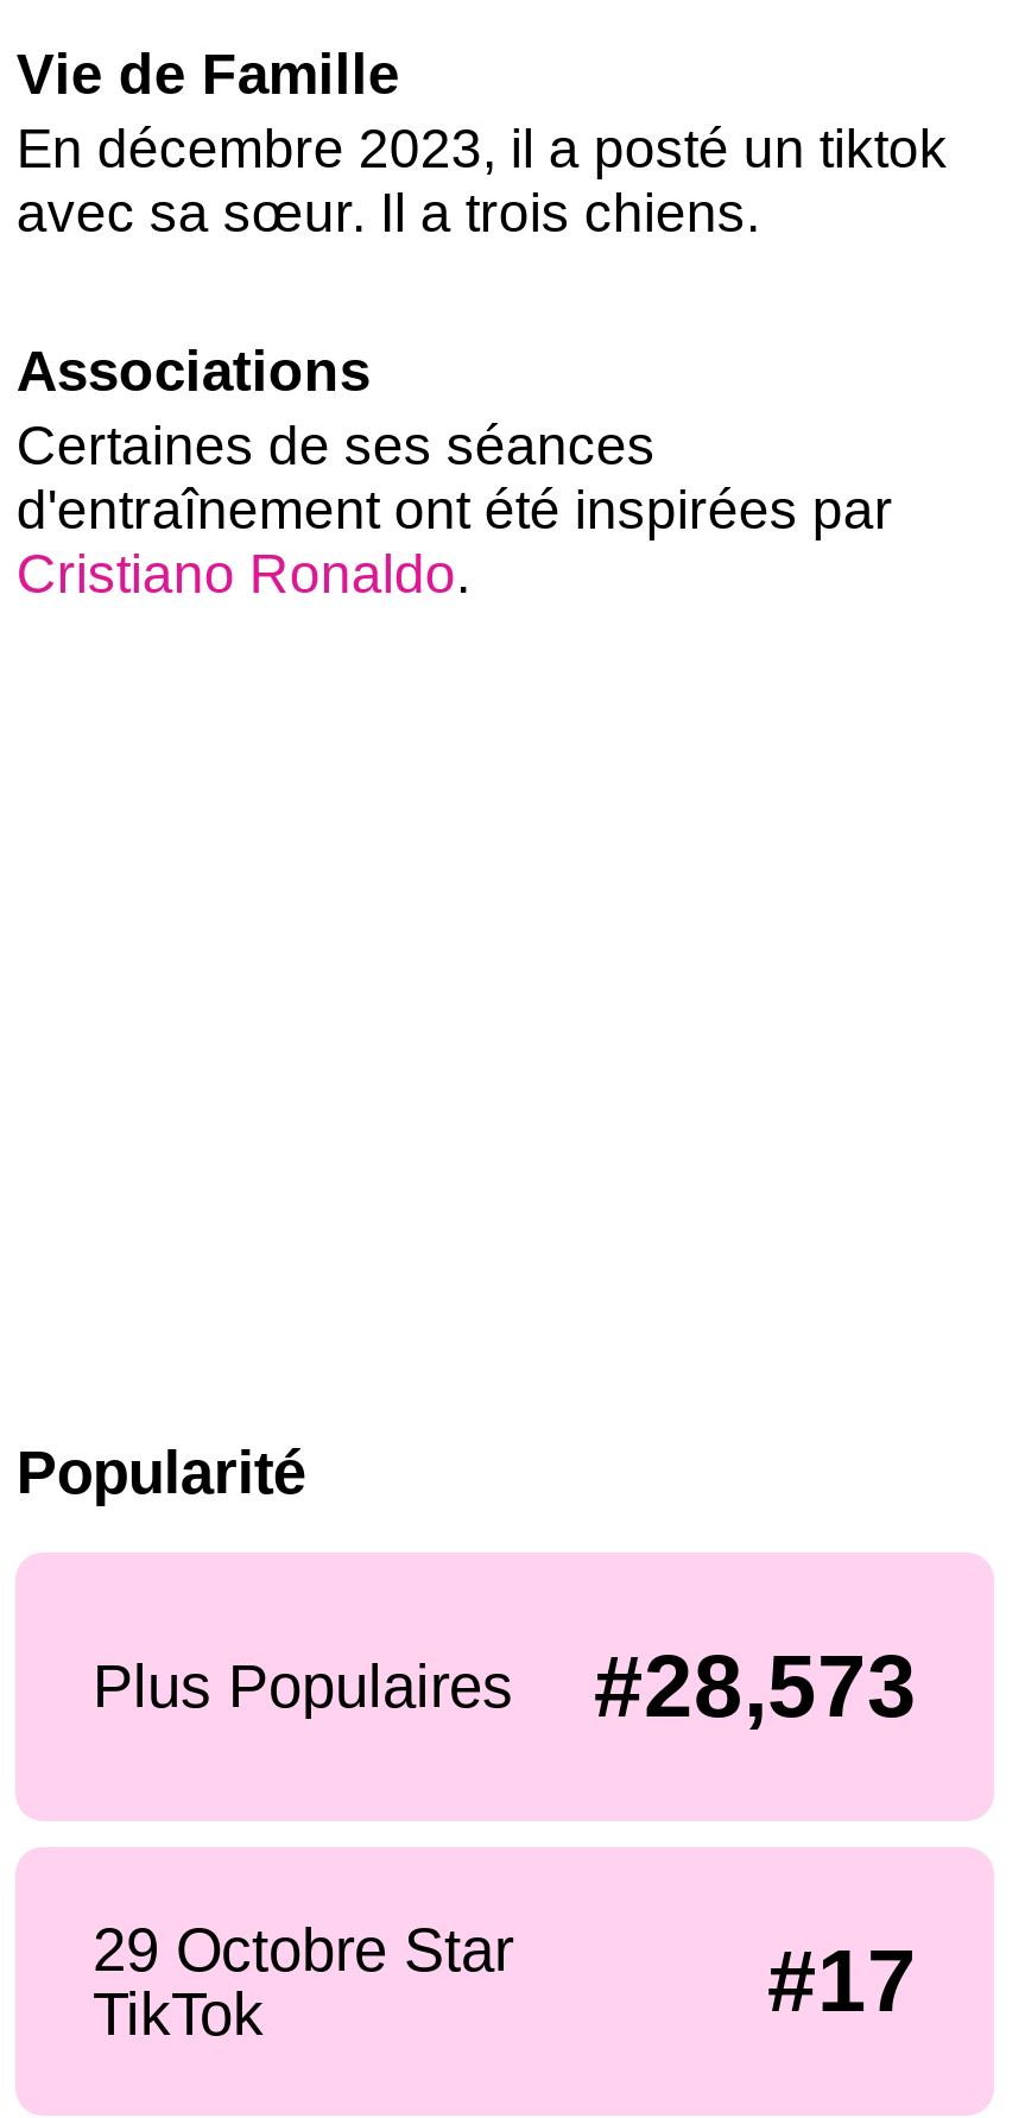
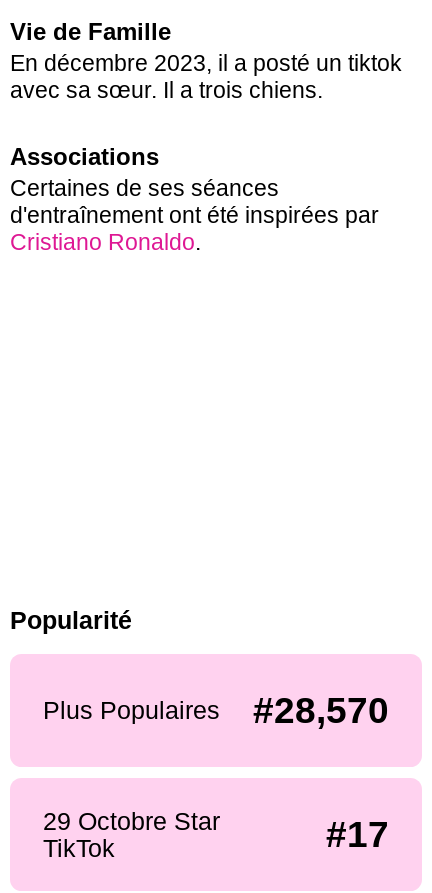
- Plus Populaires #28,573
+ Plus Populaires #28,570
